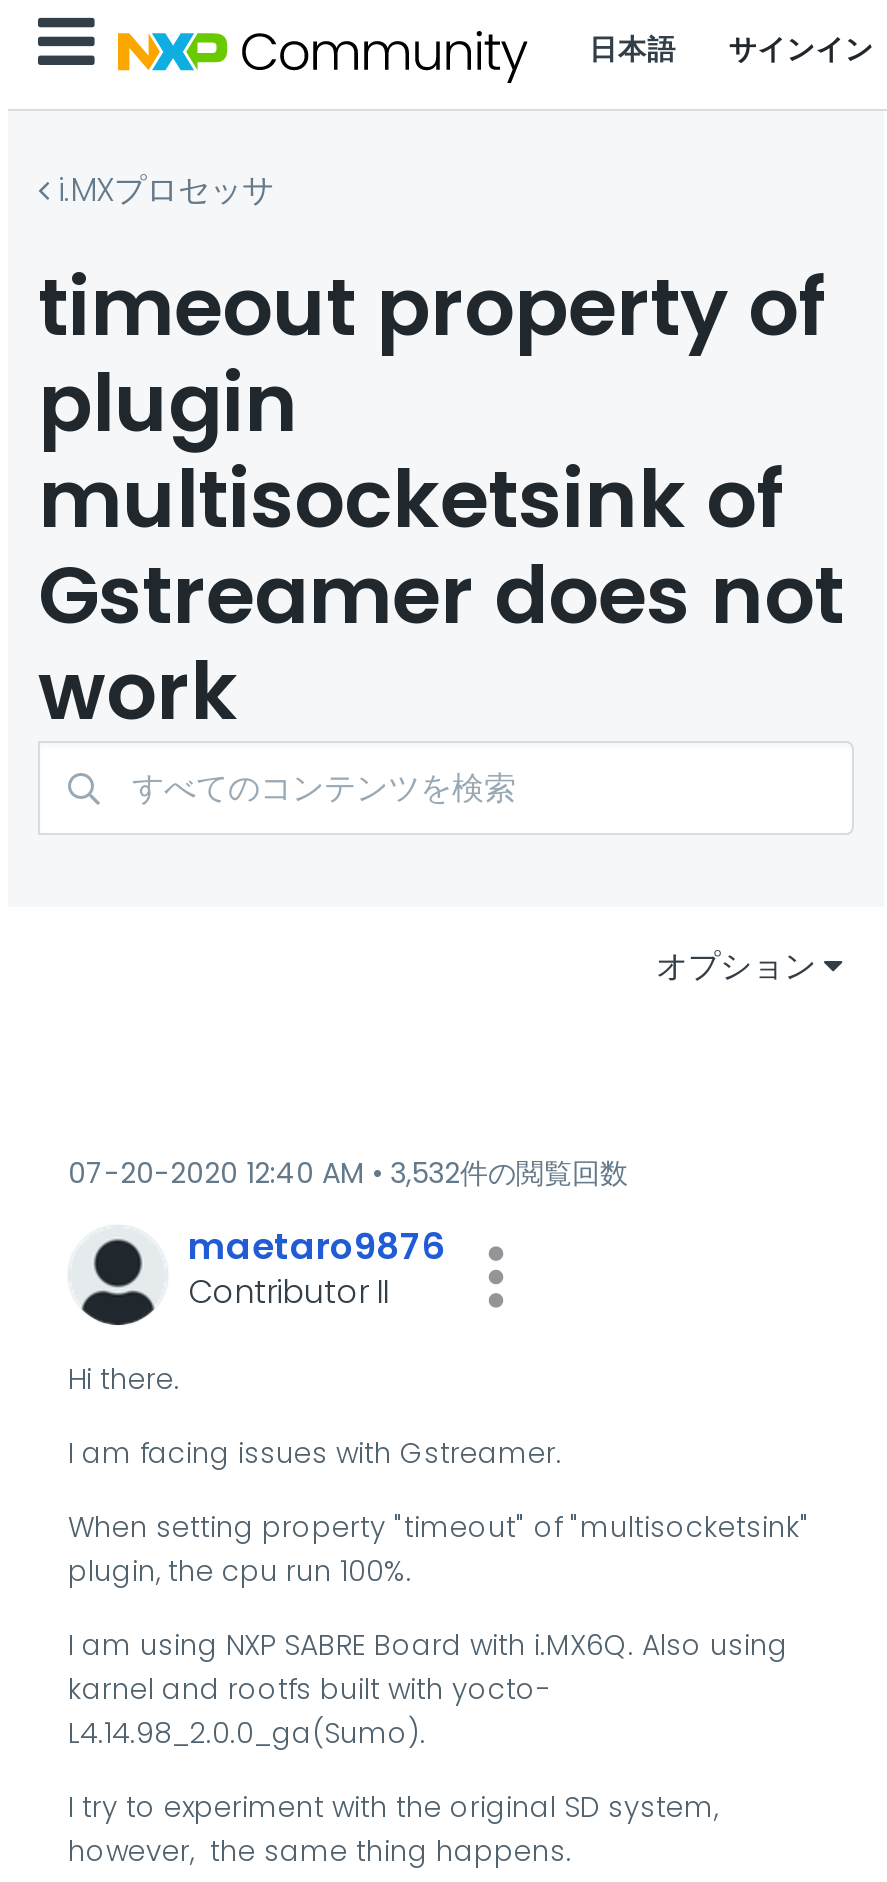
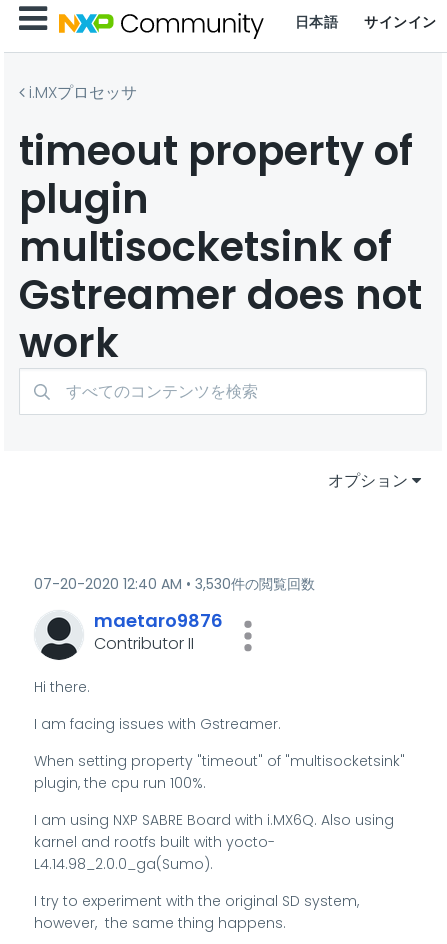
- 3,532件の閲覧回数
+ 3,530件の閲覧回数
